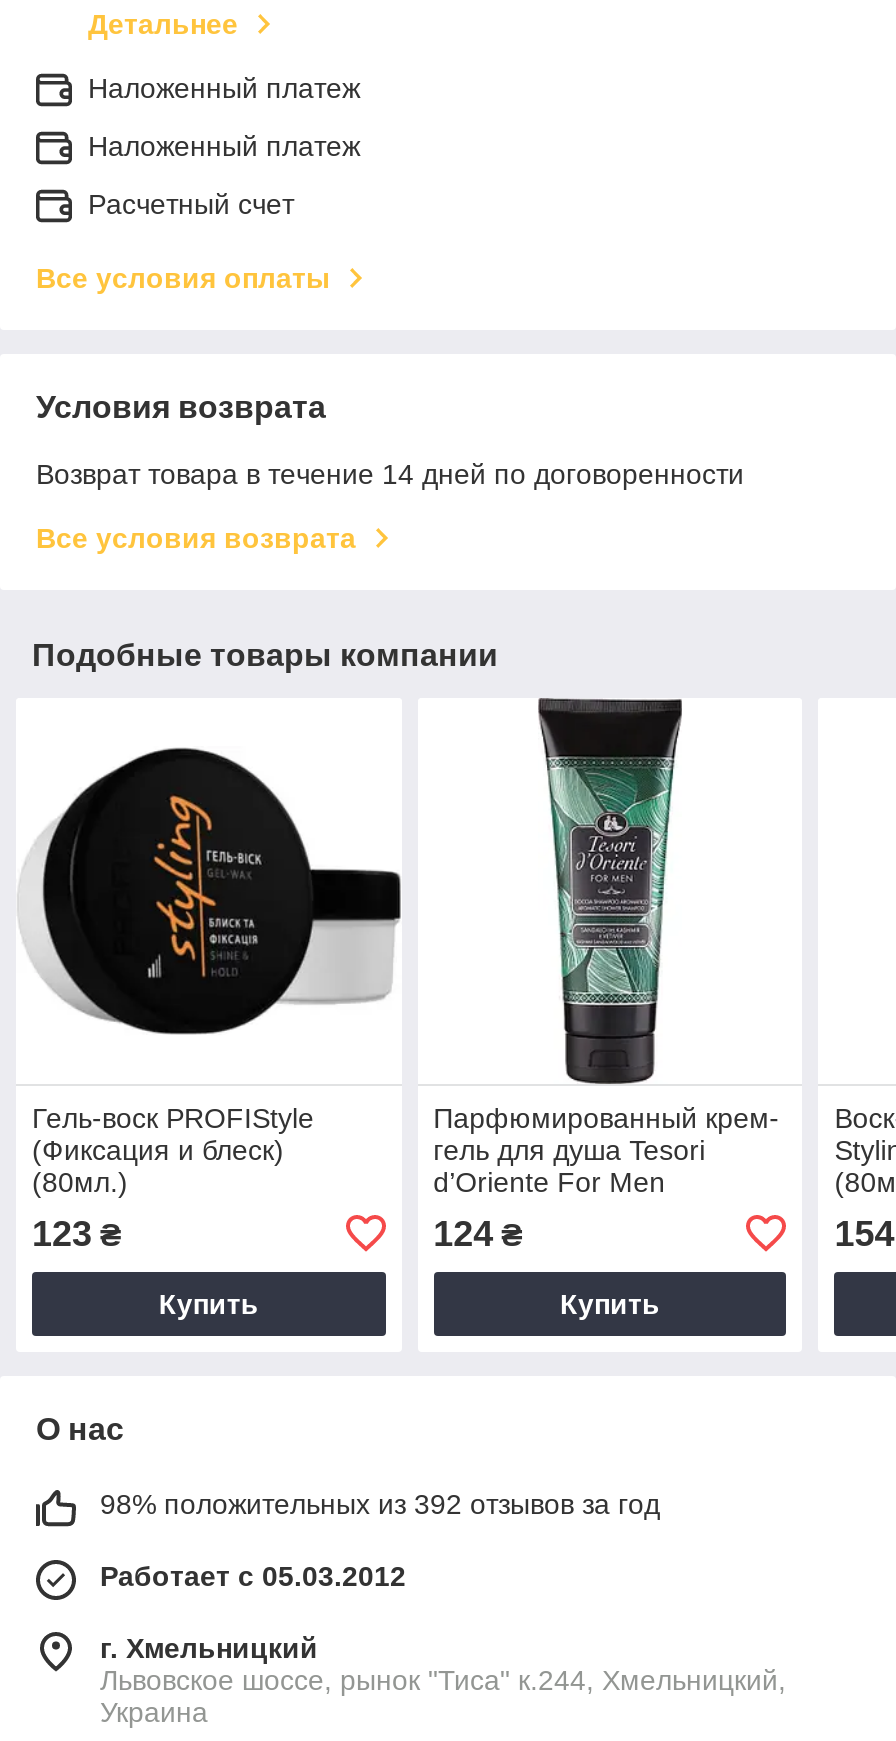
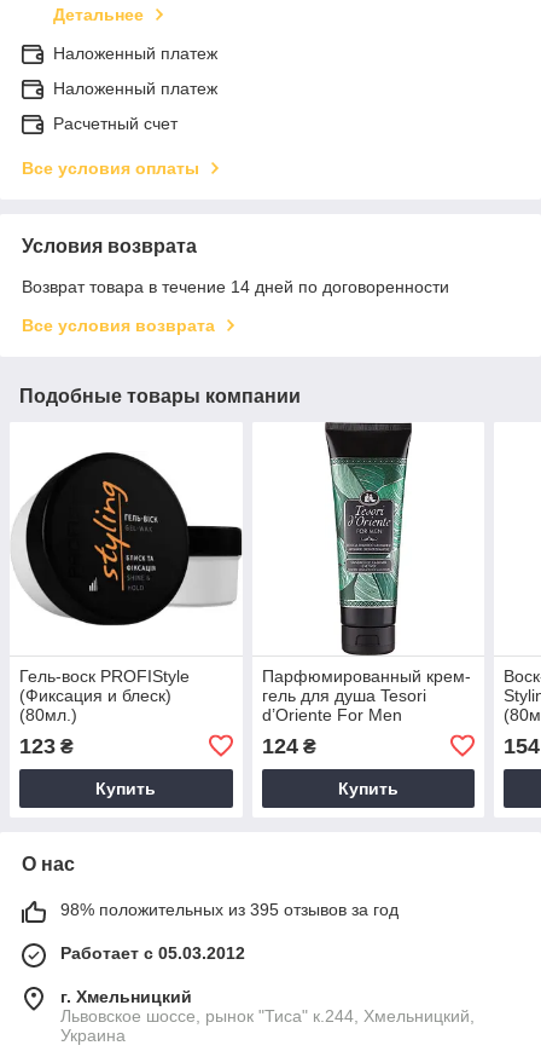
- 98% положительных из 392 отзывов за год
+ 98% положительных из 395 отзывов за год
